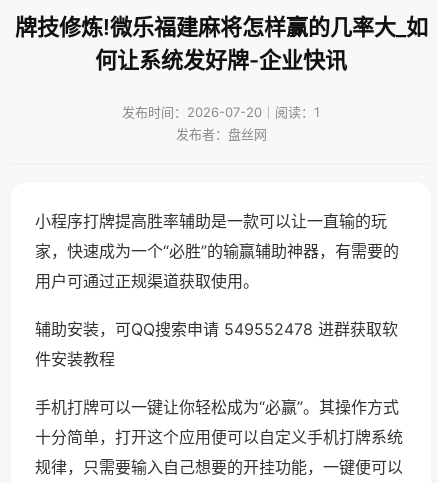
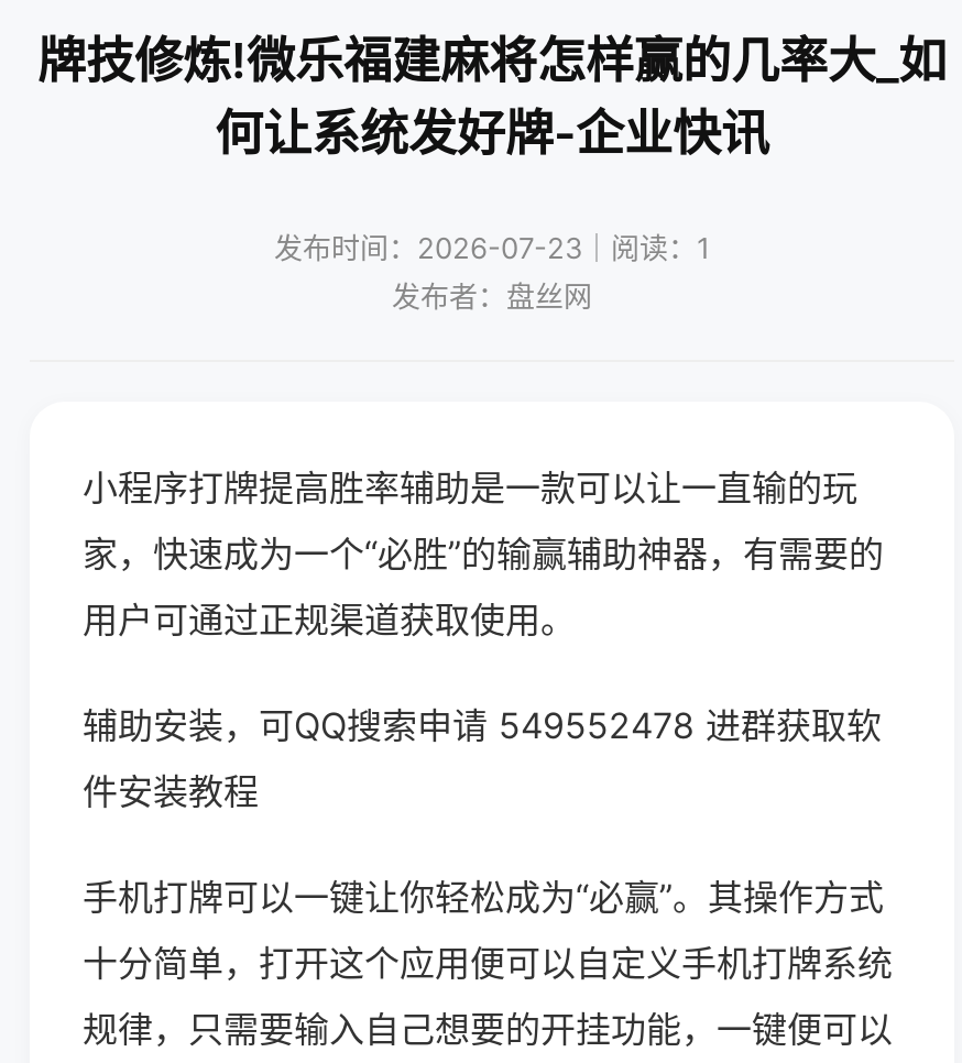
- 发布时间：2026-07-20｜阅读：1
+ 发布时间：2026-07-23｜阅读：1
